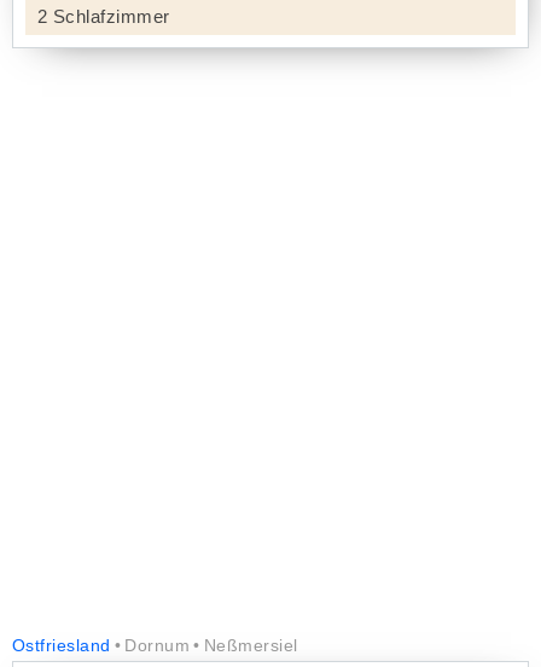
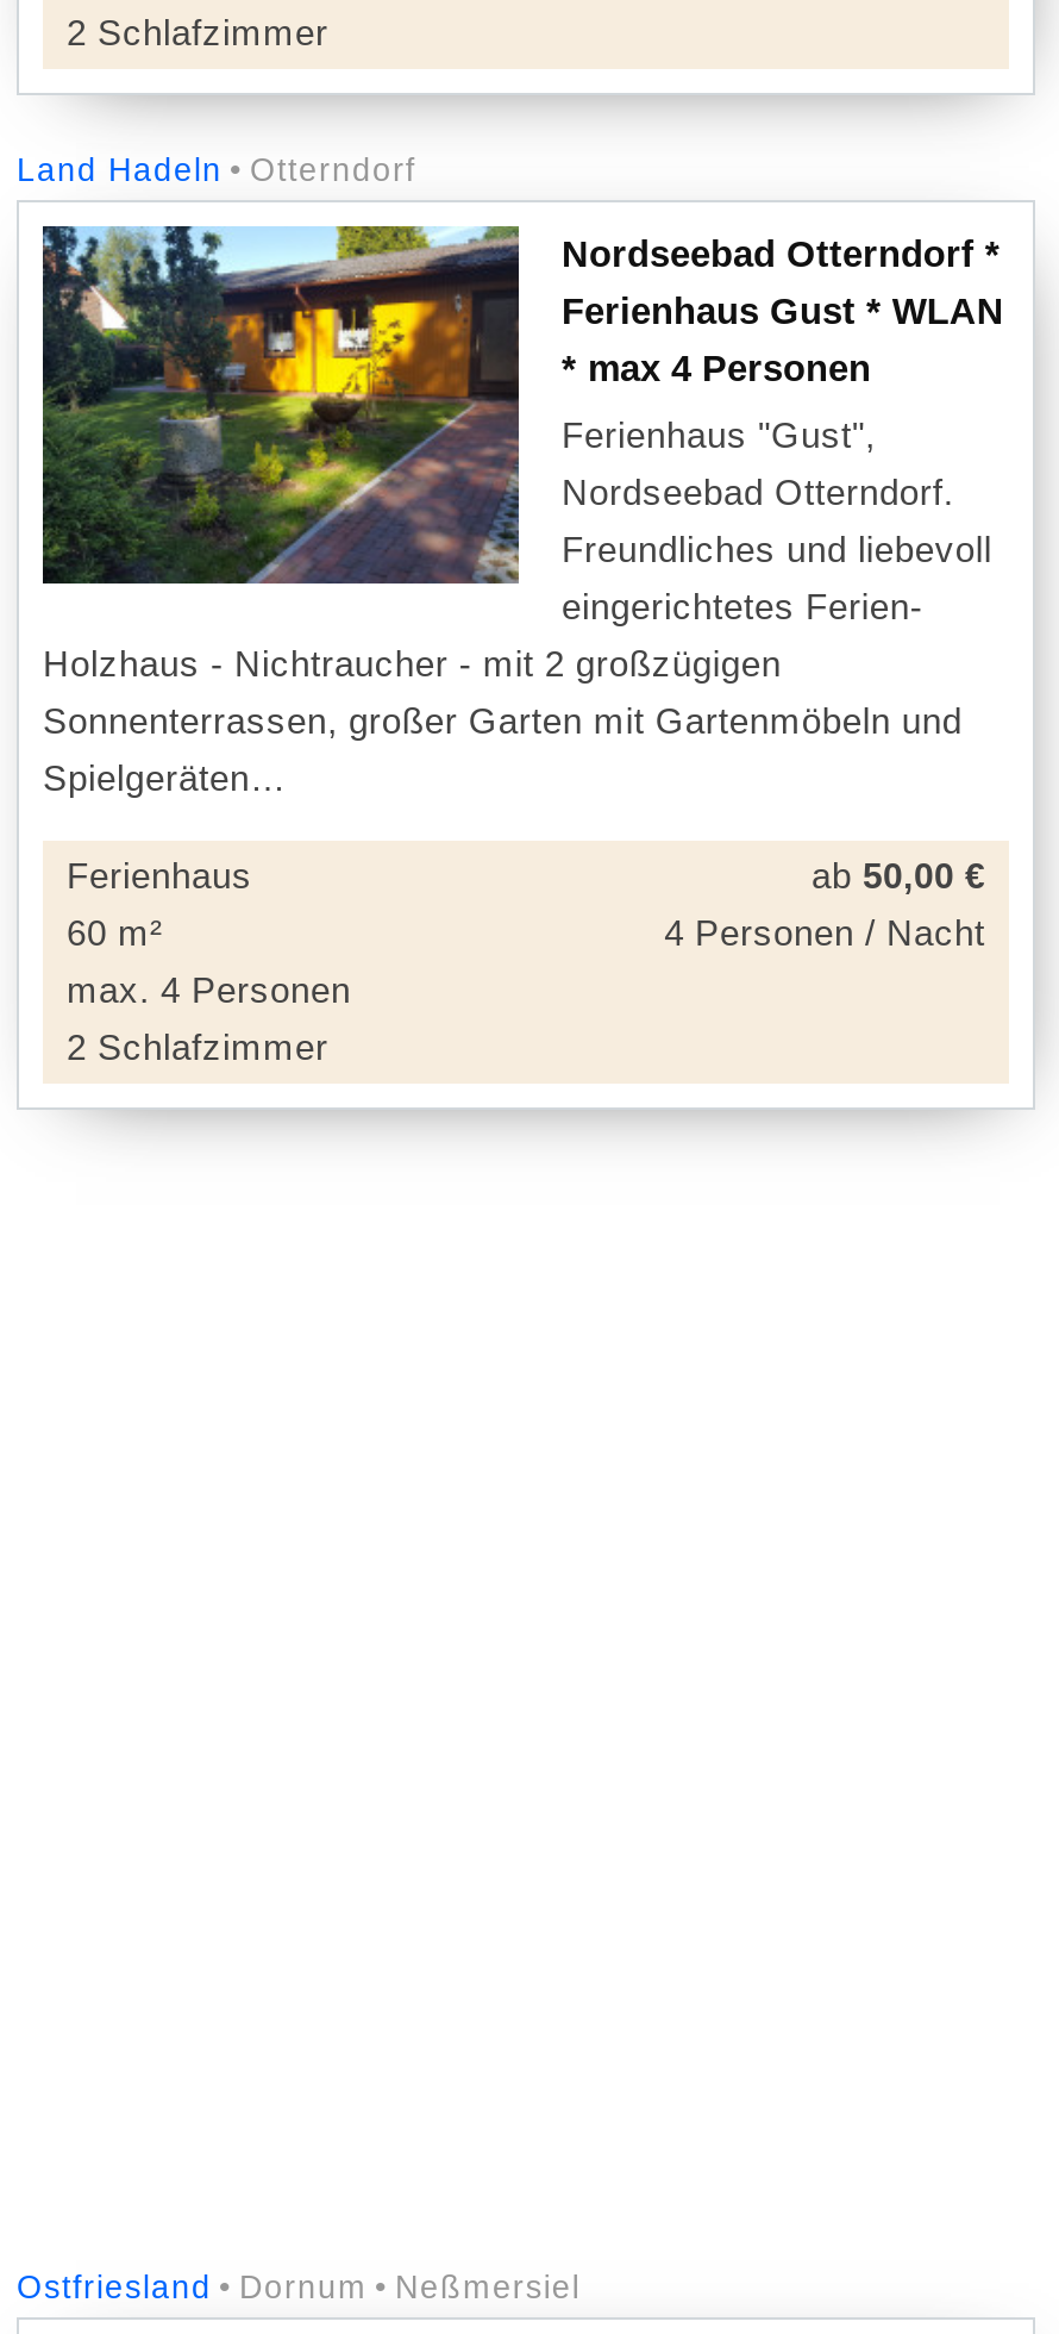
+ [image]
+ Land Hadeln
+ Otterndorf
+ Nordseebad Otterndorf *
+ Ferienhaus Gust * WLAN
+ * max 4 Personen
+ Ferienhaus "Gust",
+ Nordseebad Otterndorf.
+ Freundliches und liebevoll
+ eingerichtetes Ferien-
+ Holzhaus - Nichtraucher - mit 2 großzügigen
+ Sonnenterrassen, großer Garten mit Gartenmöbeln und
+ Spielgeräten
+ Ferienhaus
+ 60 m²
+ max. 4 Personen
+ 2 Schlafzimmer

+ ab 50,00 €
+ 4 Personen / Nacht
